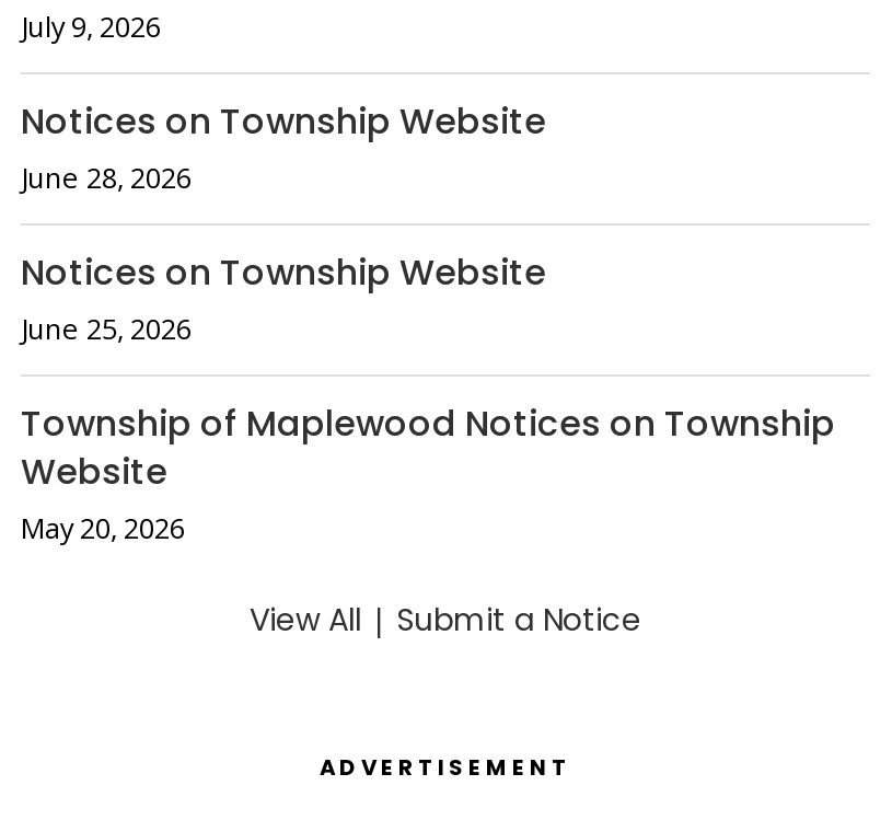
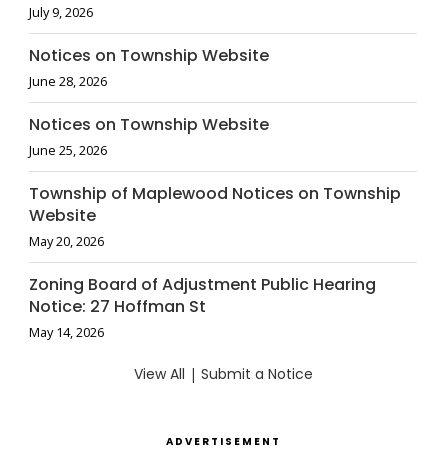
+ Zoning Board of Adjustment Public Hearing
+ Notice: 27 Hoffman St
+ May 14, 2026
